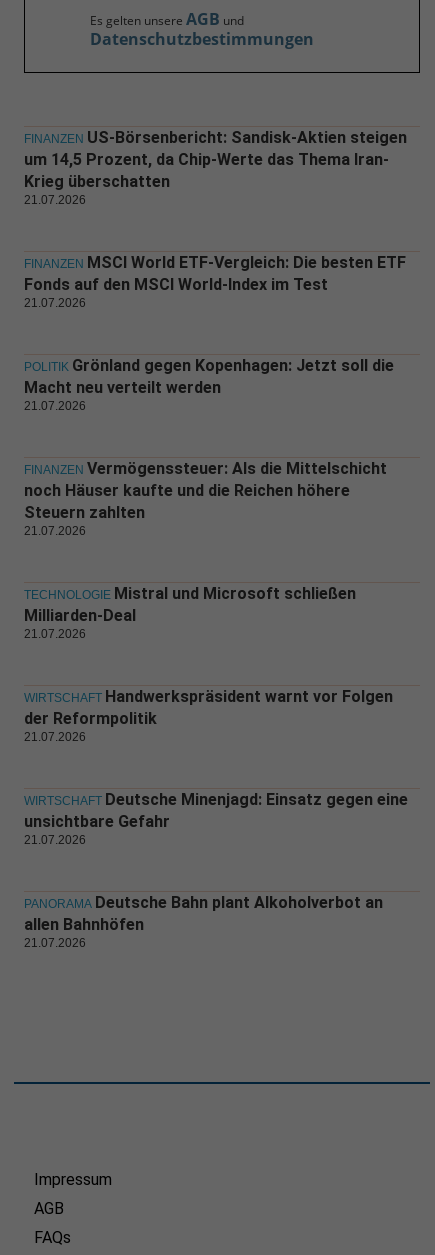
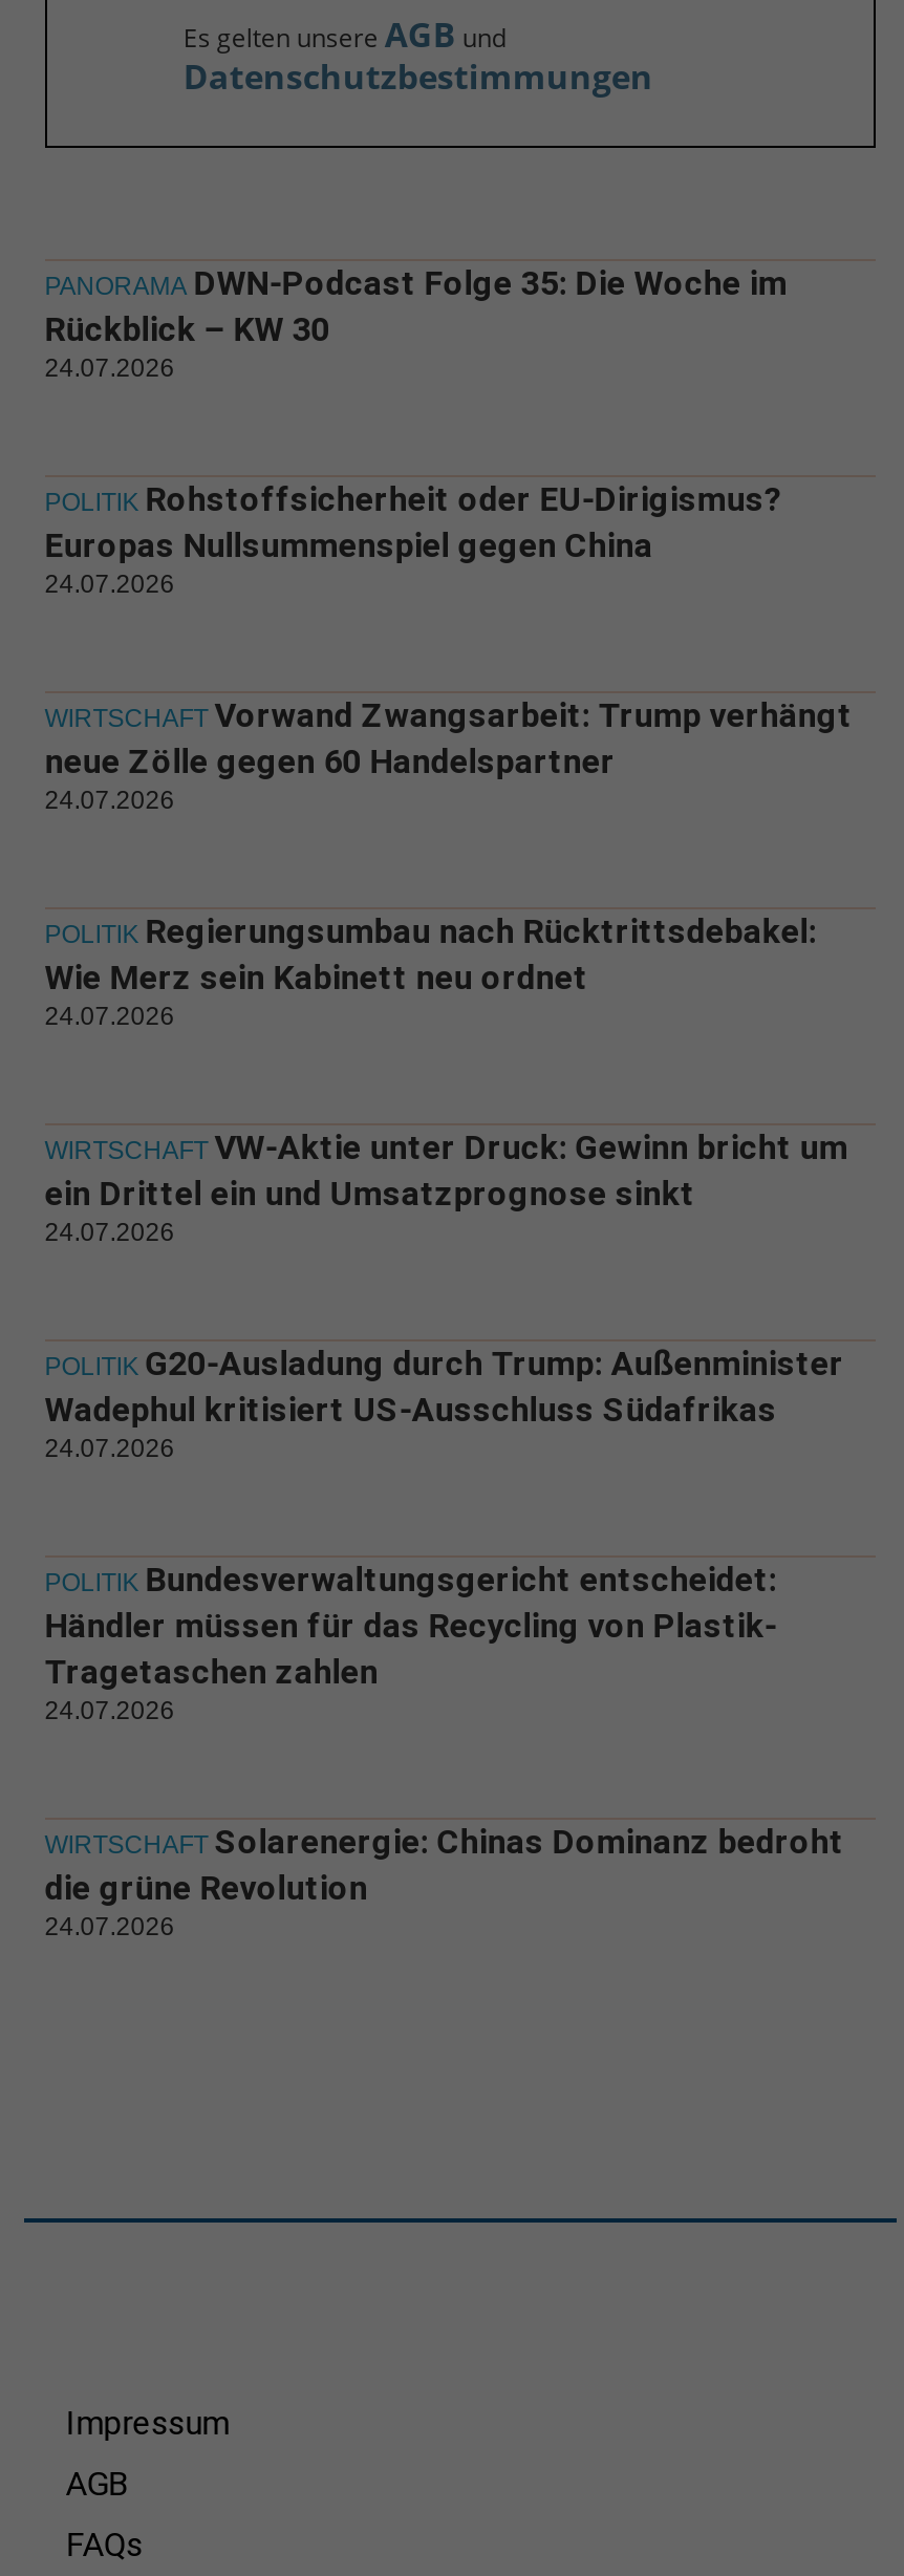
- FINANZEN US-Börsenbericht: Sandisk-Aktien steigen
- um 14,5 Prozent, da Chip-Werte das Thema Iran-
- Krieg überschatten
- 21.07.2026
+ PANORAMA DWN-Podcast Folge 35: Die Woche im
+ Rückblick – KW 30
+ 24.07.2026

- FINANZEN MSCI World ETF-Vergleich: Die besten ETF
- Fonds auf den MSCI World-Index im Test
- 21.07.2026
+ POLITIK Rohstoffsicherheit oder EU-Dirigismus?
+ Europas Nullsummenspiel gegen China
+ 24.07.2026

- POLITIK Grönland gegen Kopenhagen: Jetzt soll die
- Macht neu verteilt werden
- 21.07.2026
+ WIRTSCHAFT Vorwand Zwangsarbeit: Trump verhängt
+ neue Zölle gegen 60 Handelspartner
+ 24.07.2026

- FINANZEN Vermögenssteuer: Als die Mittelschicht
- noch Häuser kaufte und die Reichen höhere
- Steuern zahlten
- 21.07.2026
+ POLITIK Regierungsumbau nach Rücktrittsdebakel:
+ Wie Merz sein Kabinett neu ordnet
+ 24.07.2026

- TECHNOLOGIE Mistral und Microsoft schließen
- Milliarden-Deal
- 21.07.2026
+ WIRTSCHAFT VW-Aktie unter Druck: Gewinn bricht um
+ ein Drittel ein und Umsatzprognose sinkt
+ 24.07.2026

- WIRTSCHAFT Handwerkspräsident warnt vor Folgen
- der Reformpolitik
- 21.07.2026
+ POLITIK G20-Ausladung durch Trump: Außenminister
+ Wadephul kritisiert US-Ausschluss Südafrikas
+ 24.07.2026

- WIRTSCHAFT Deutsche Minenjagd: Einsatz gegen eine
- unsichtbare Gefahr
- 21.07.2026
+ POLITIK Bundesverwaltungsgericht entscheidet:
+ Händler müssen für das Recycling von Plastik-
+ Tragetaschen zahlen
+ 24.07.2026

- PANORAMA Deutsche Bahn plant Alkoholverbot an
- allen Bahnhöfen
- 21.07.2026
+ WIRTSCHAFT Solarenergie: Chinas Dominanz bedroht
+ die grüne Revolution
+ 24.07.2026
